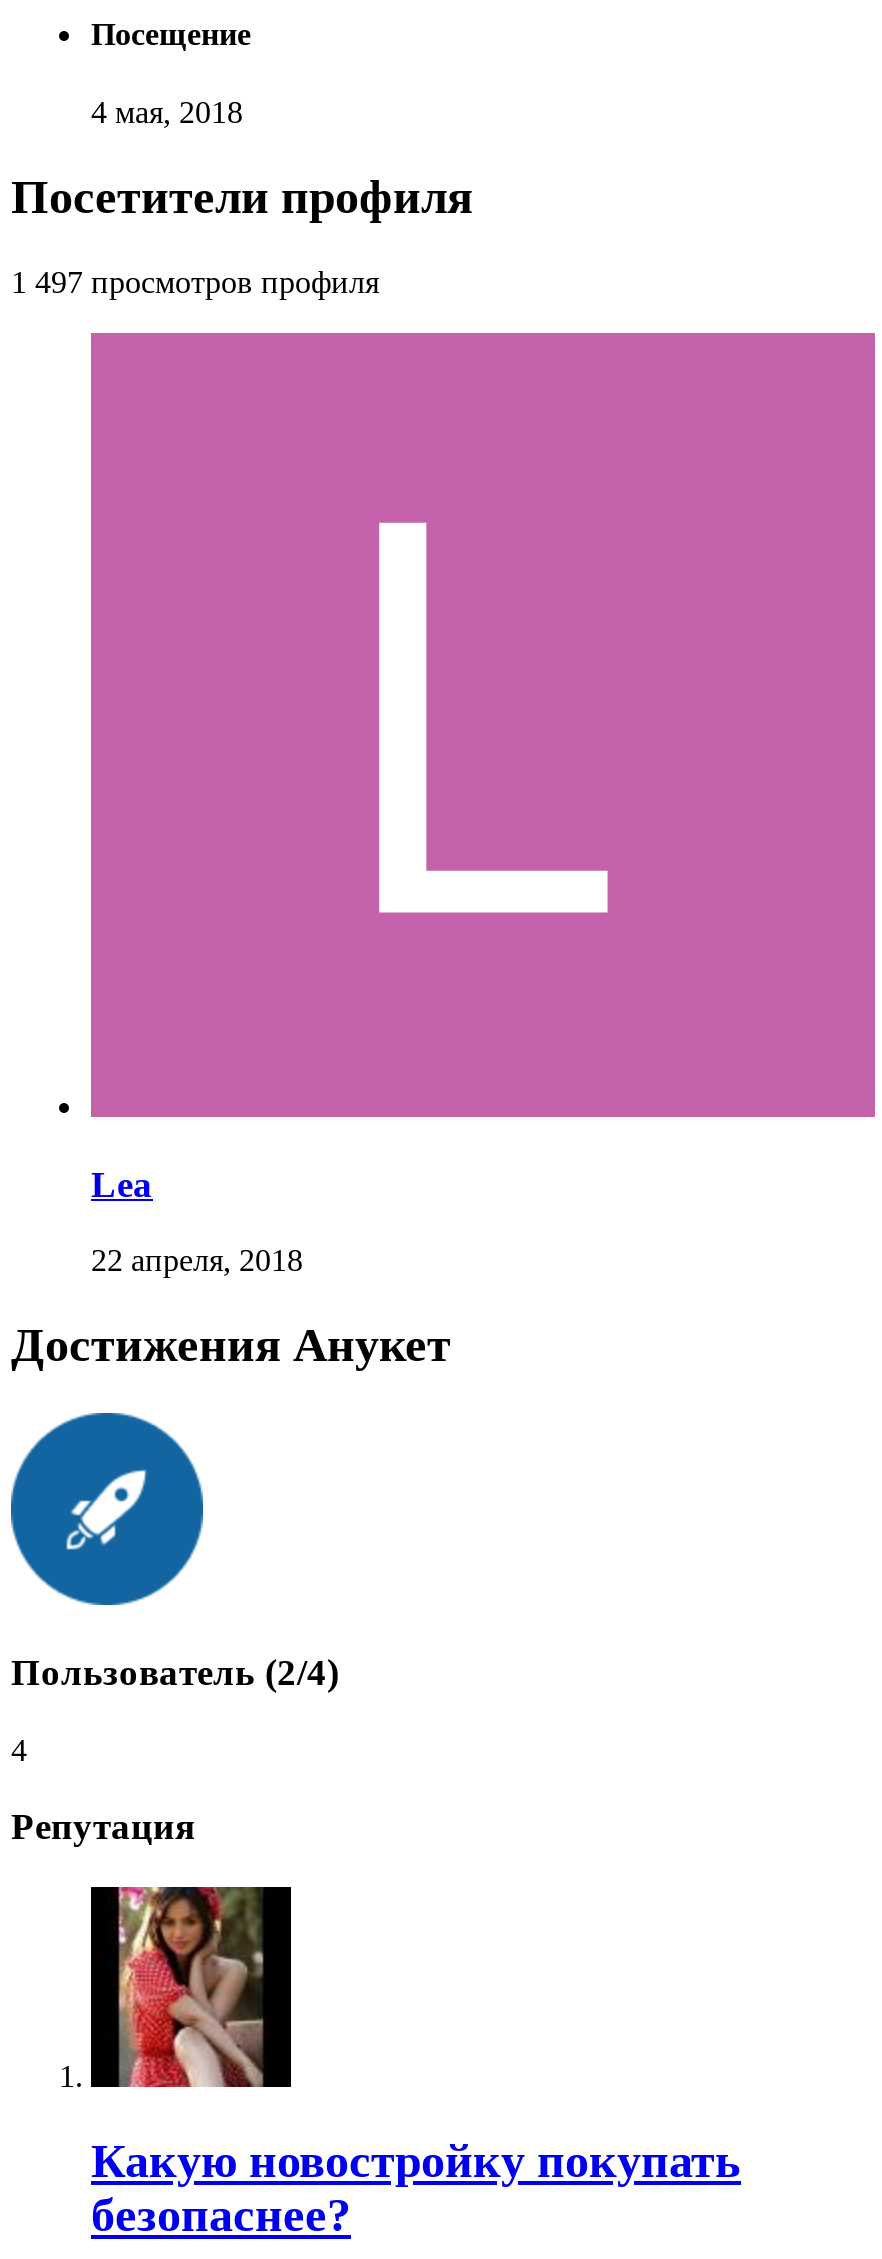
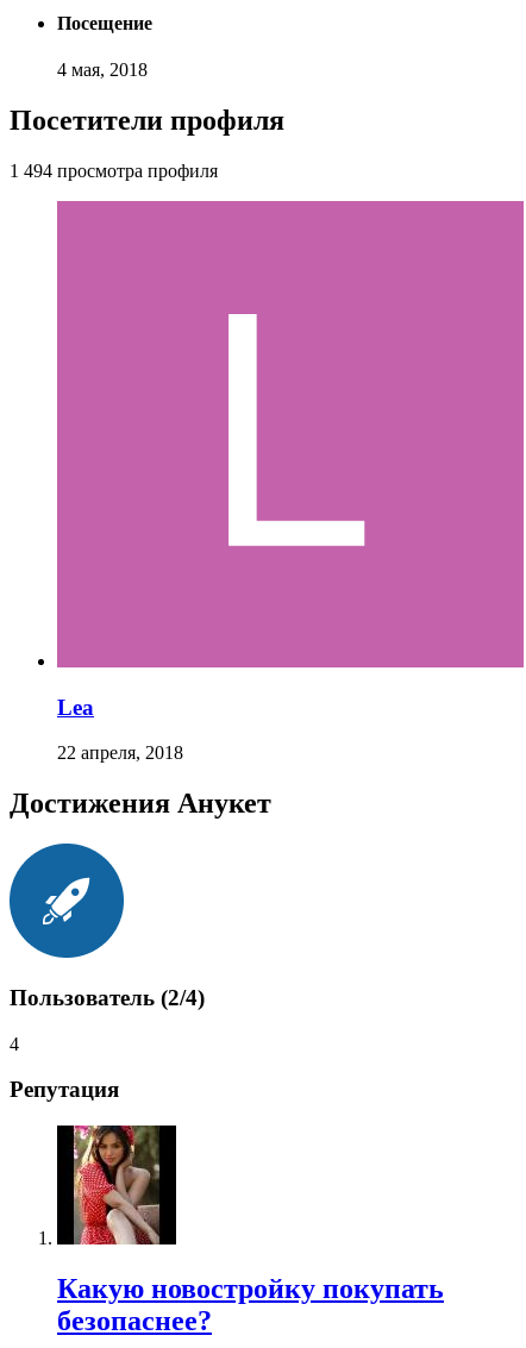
- 1 497 просмотров профиля
+ 1 494 просмотра профиля
